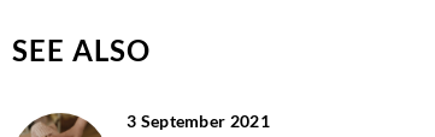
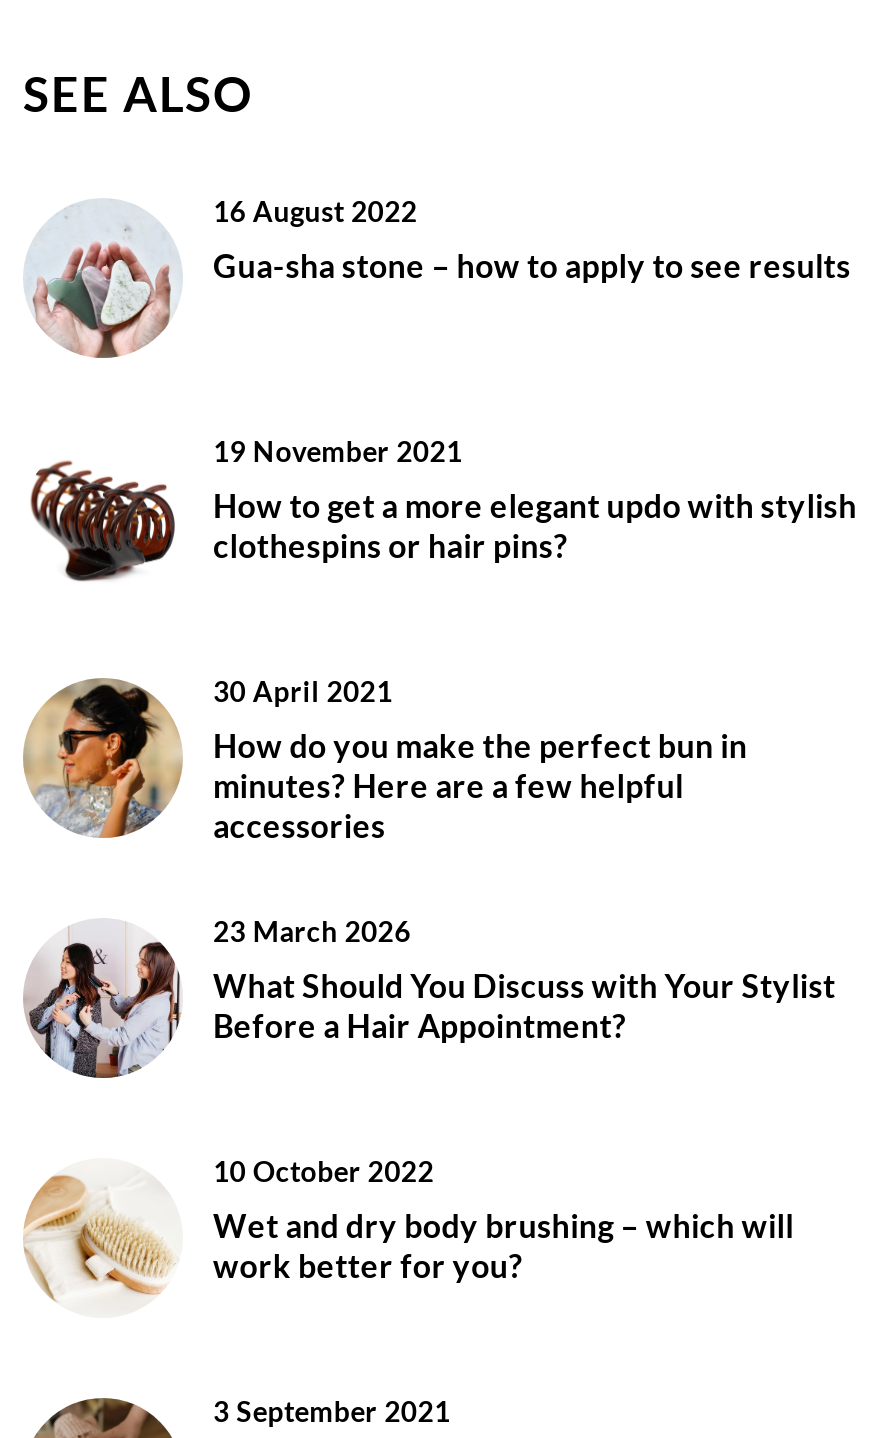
+ [image]
+ 30 April 2021
+ How do you make the perfect bun in
+ minutes? Here are a few helpful
+ accessories
+ 23 March 2026
+ What Should You Discuss with Your Stylist
+ Before a Hair Appointment?

+ [image]
+ 10 October 2022
+ Wet and dry body brushing – which will
+ work better for you?

+ [image]

+ [image]
+ 16 August 2022
+ Gua-sha stone – how to apply to see results

+ [image]
+ 19 November 2021
+ How to get a more elegant updo with stylish
+ clothespins or hair pins?
